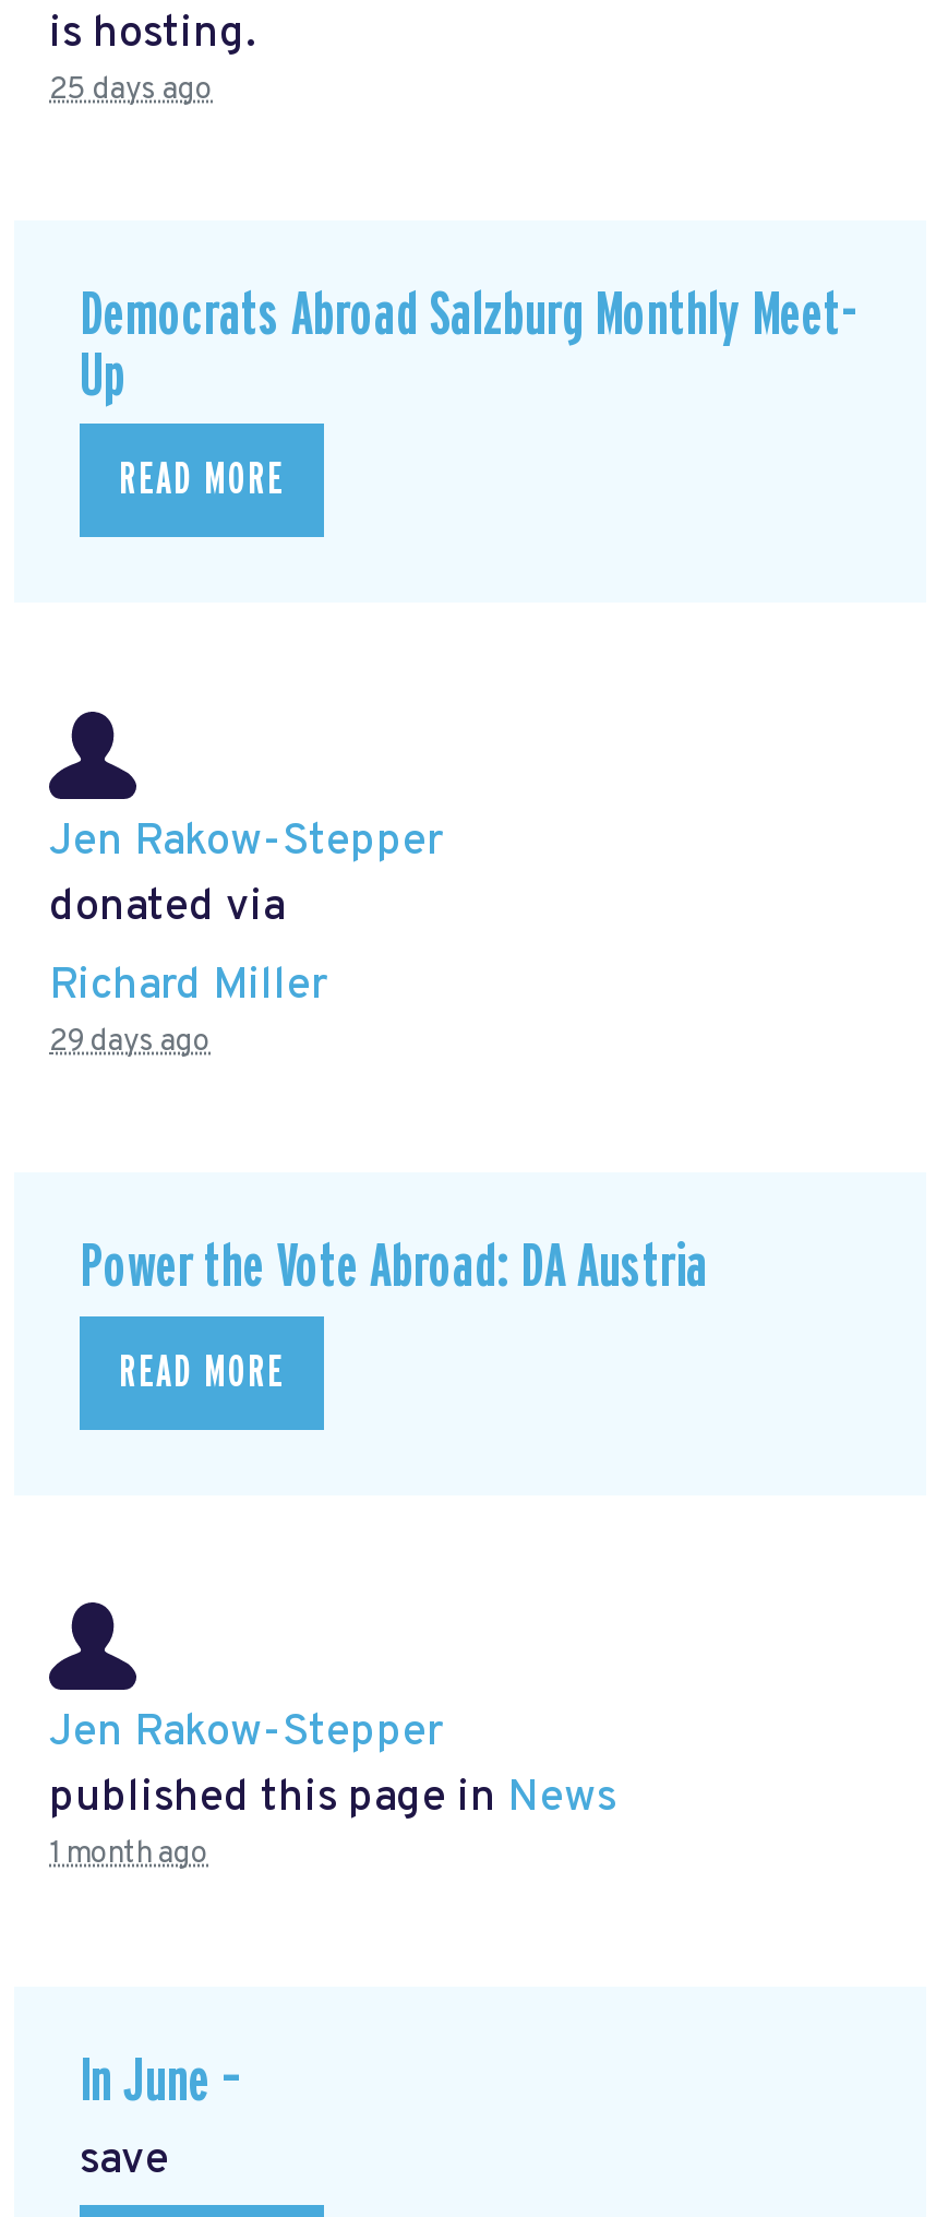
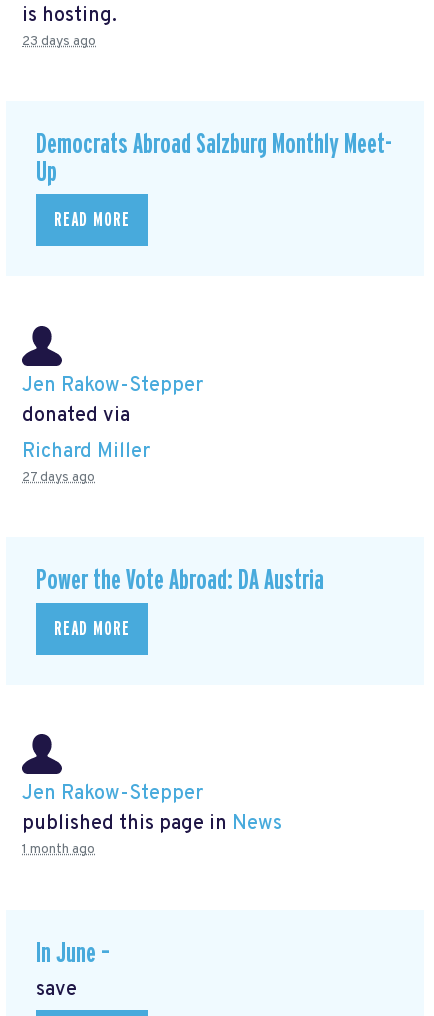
- 25 days ago
+ 23 days ago

- 29 days ago
+ 27 days ago
